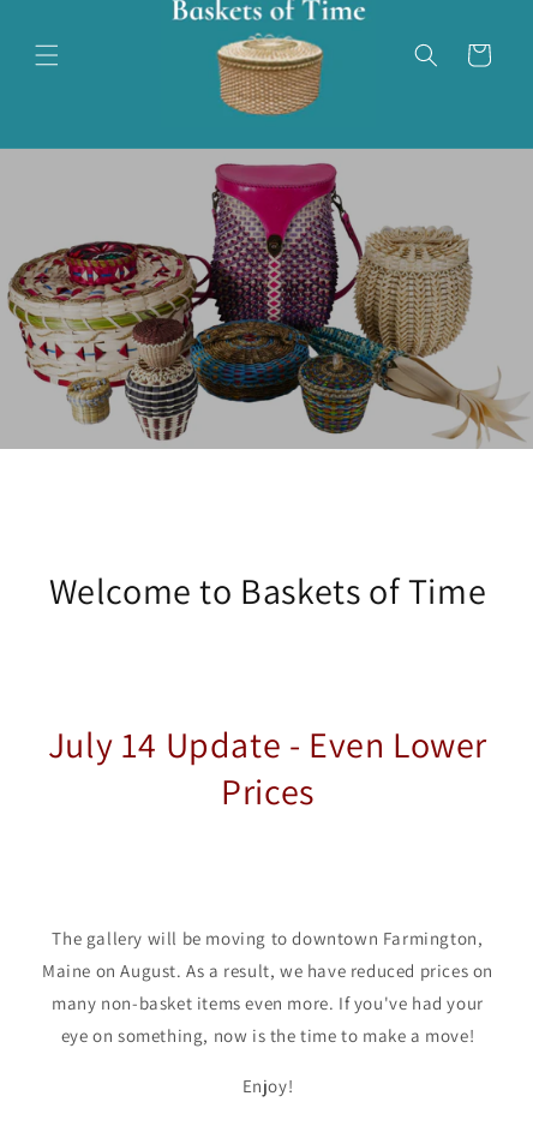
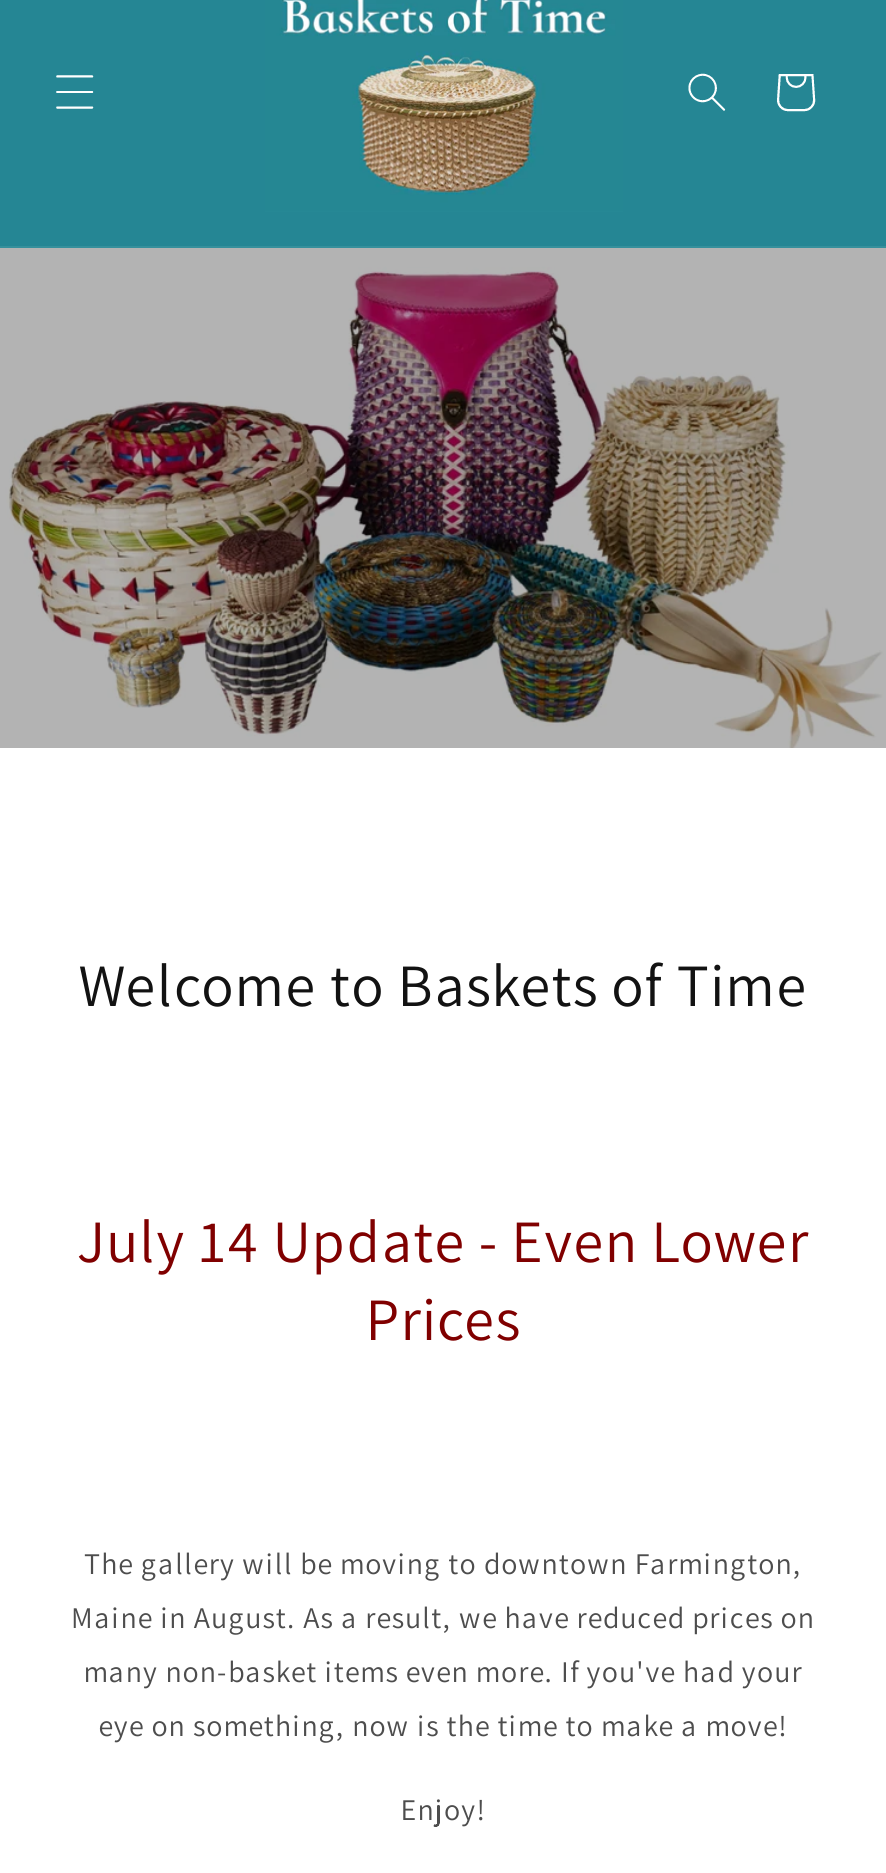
- Maine on August. As a result, we have reduced prices on
+ Maine in August. As a result, we have reduced prices on
